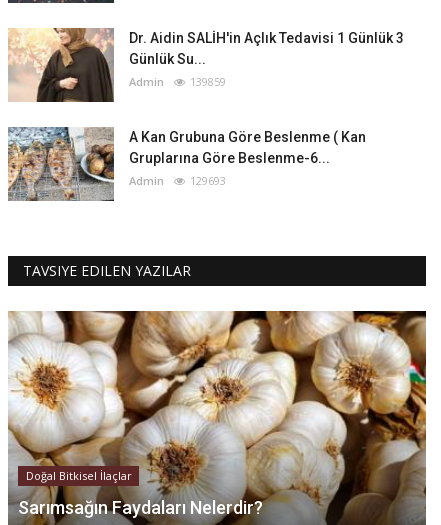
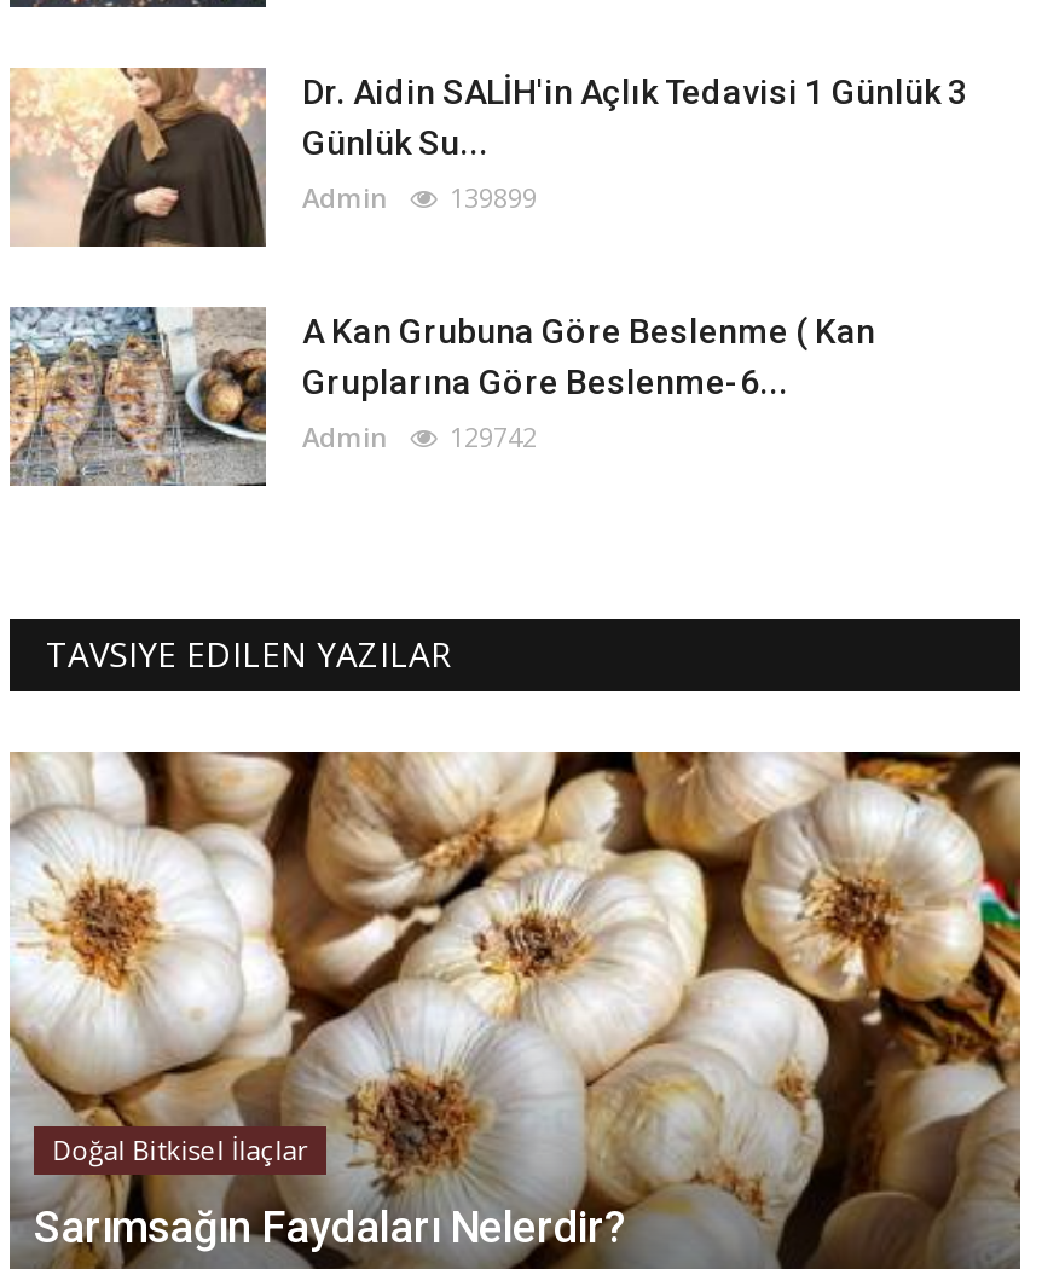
- Admin 139859
+ Admin 139899

- Admin 129693
+ Admin 129742
